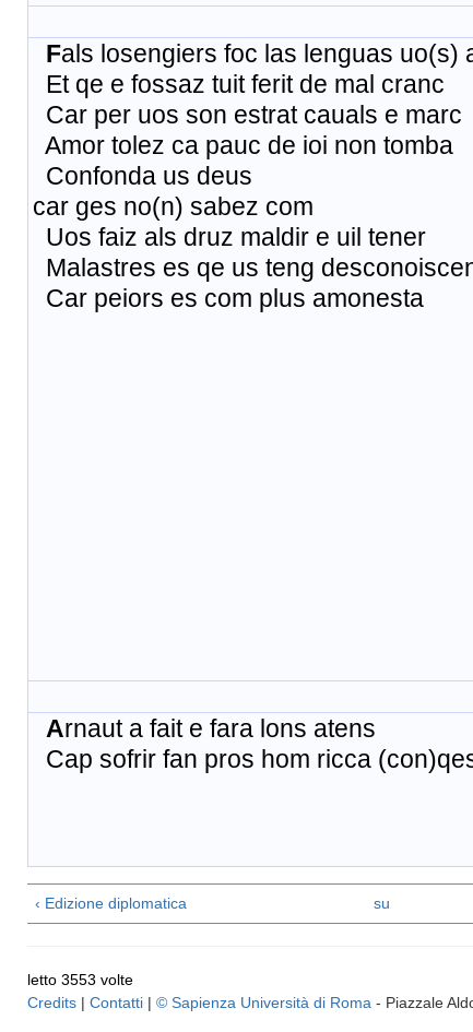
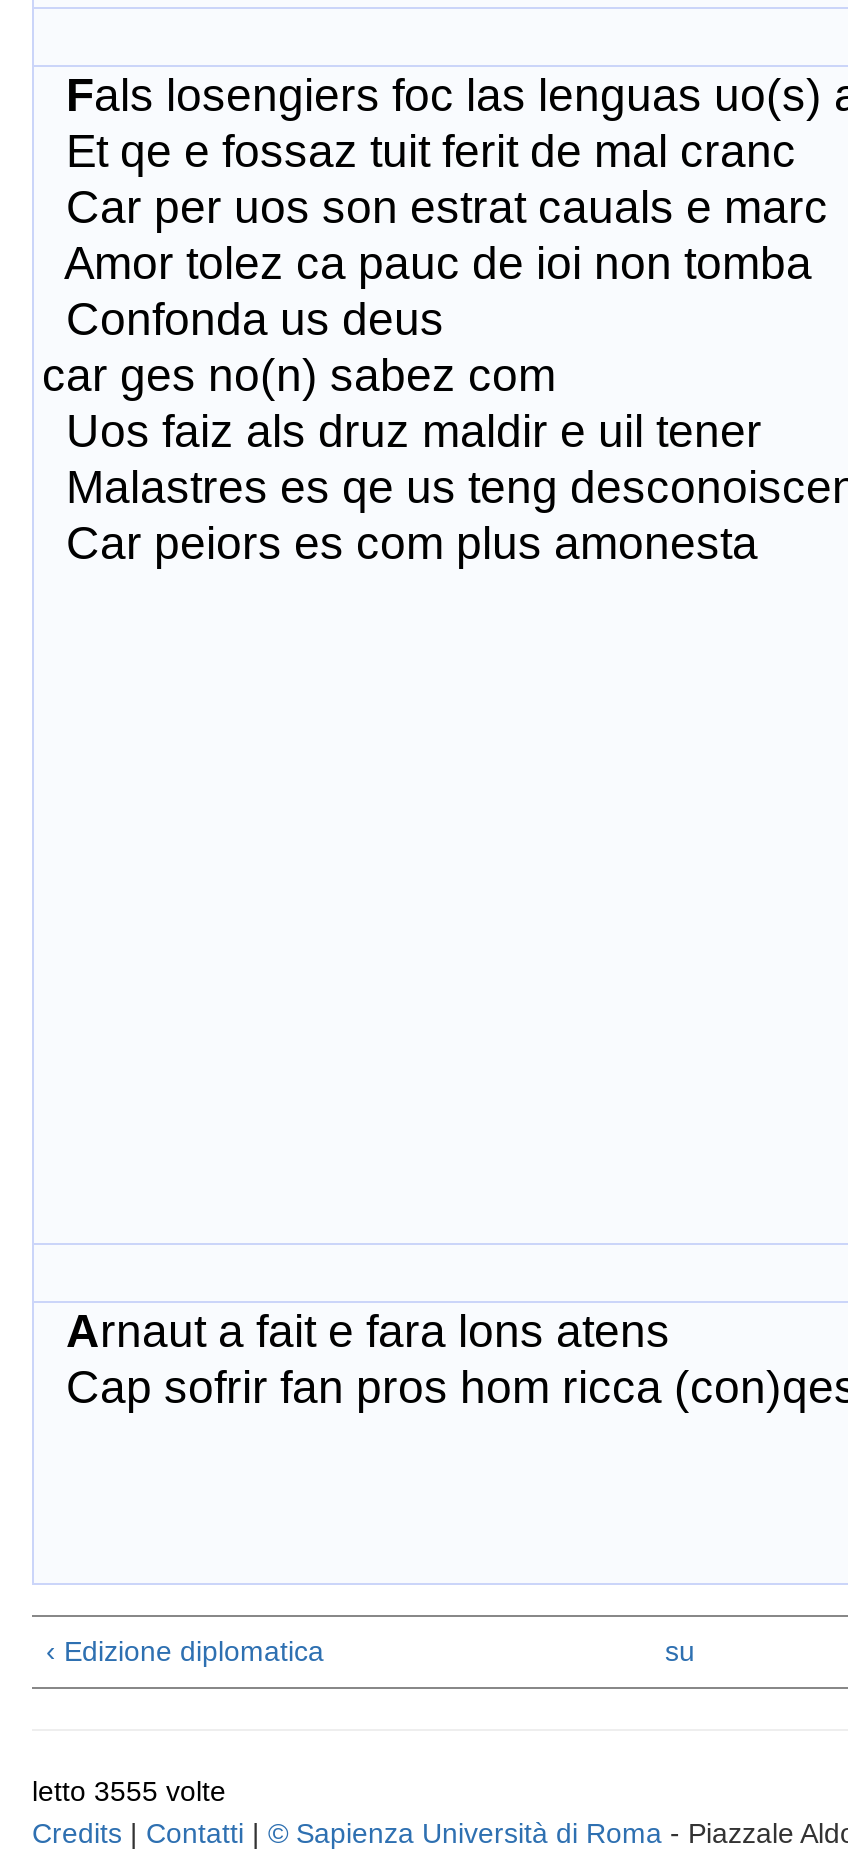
- letto 3553 volte
+ letto 3555 volte
